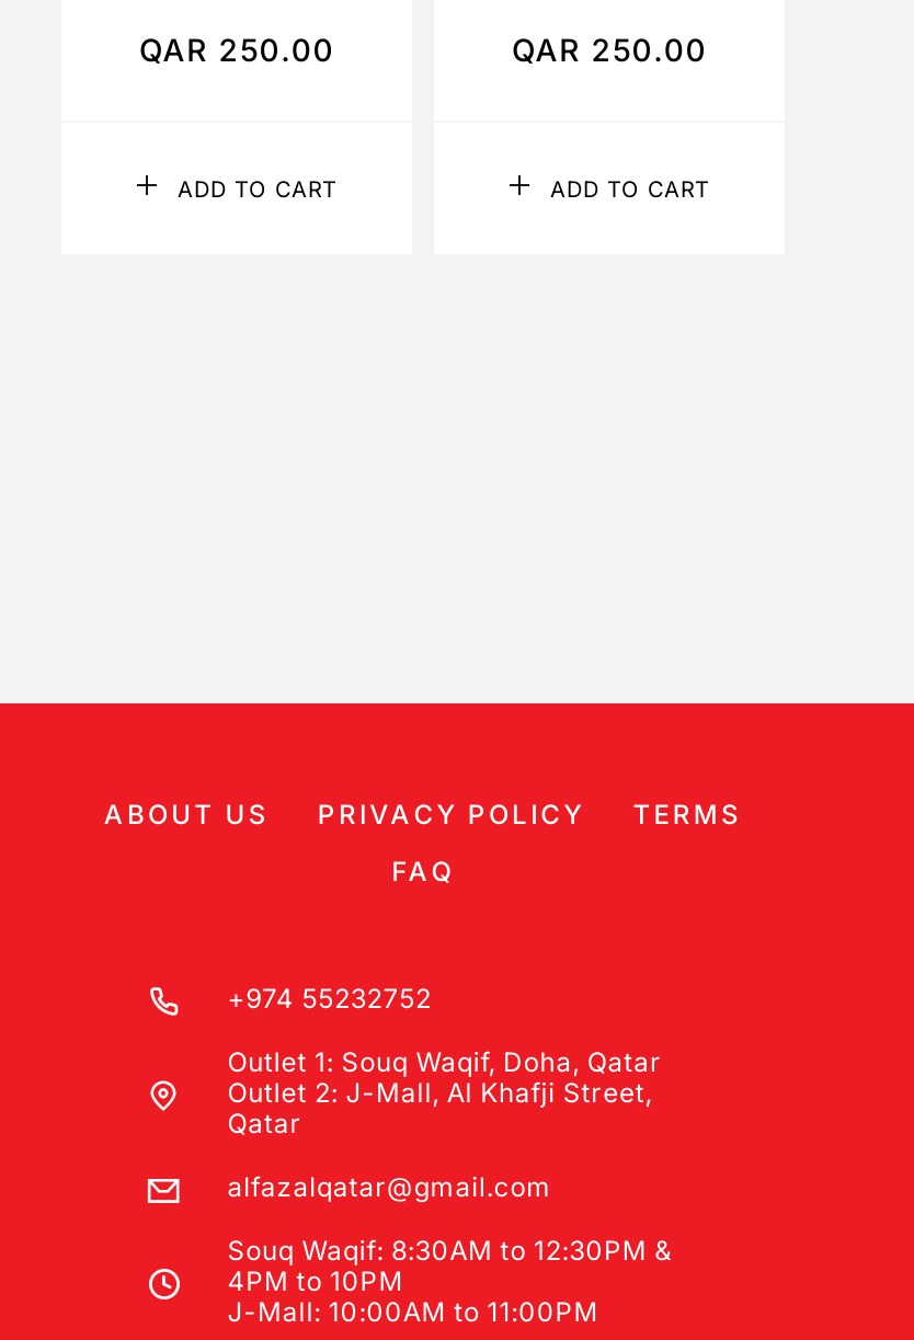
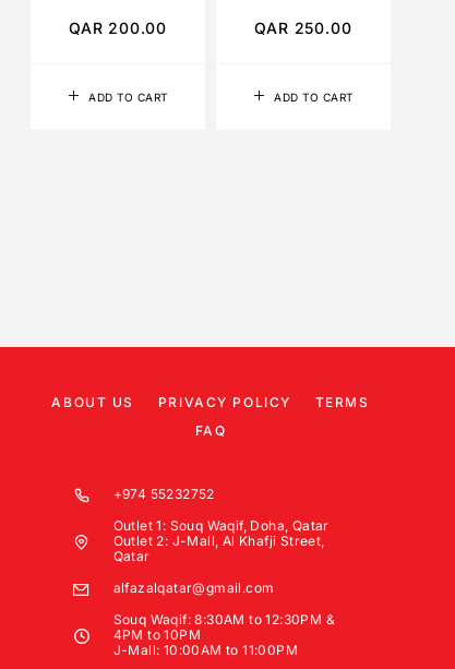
- QAR 250.00
+ QAR 200.00
